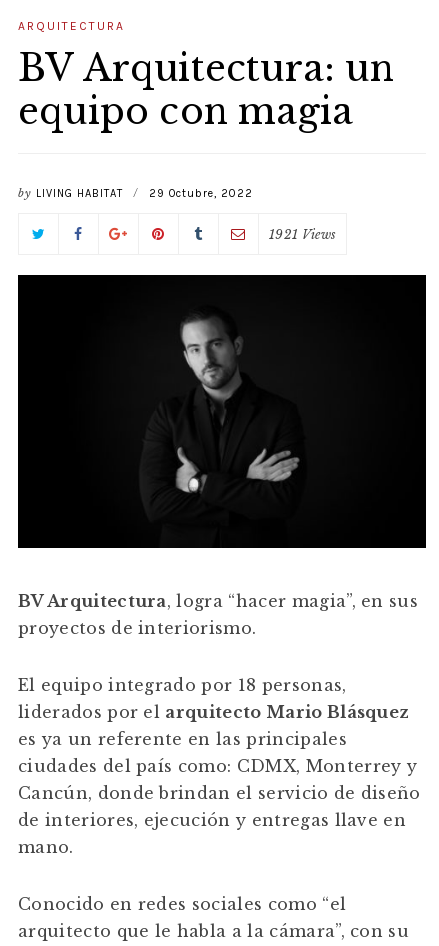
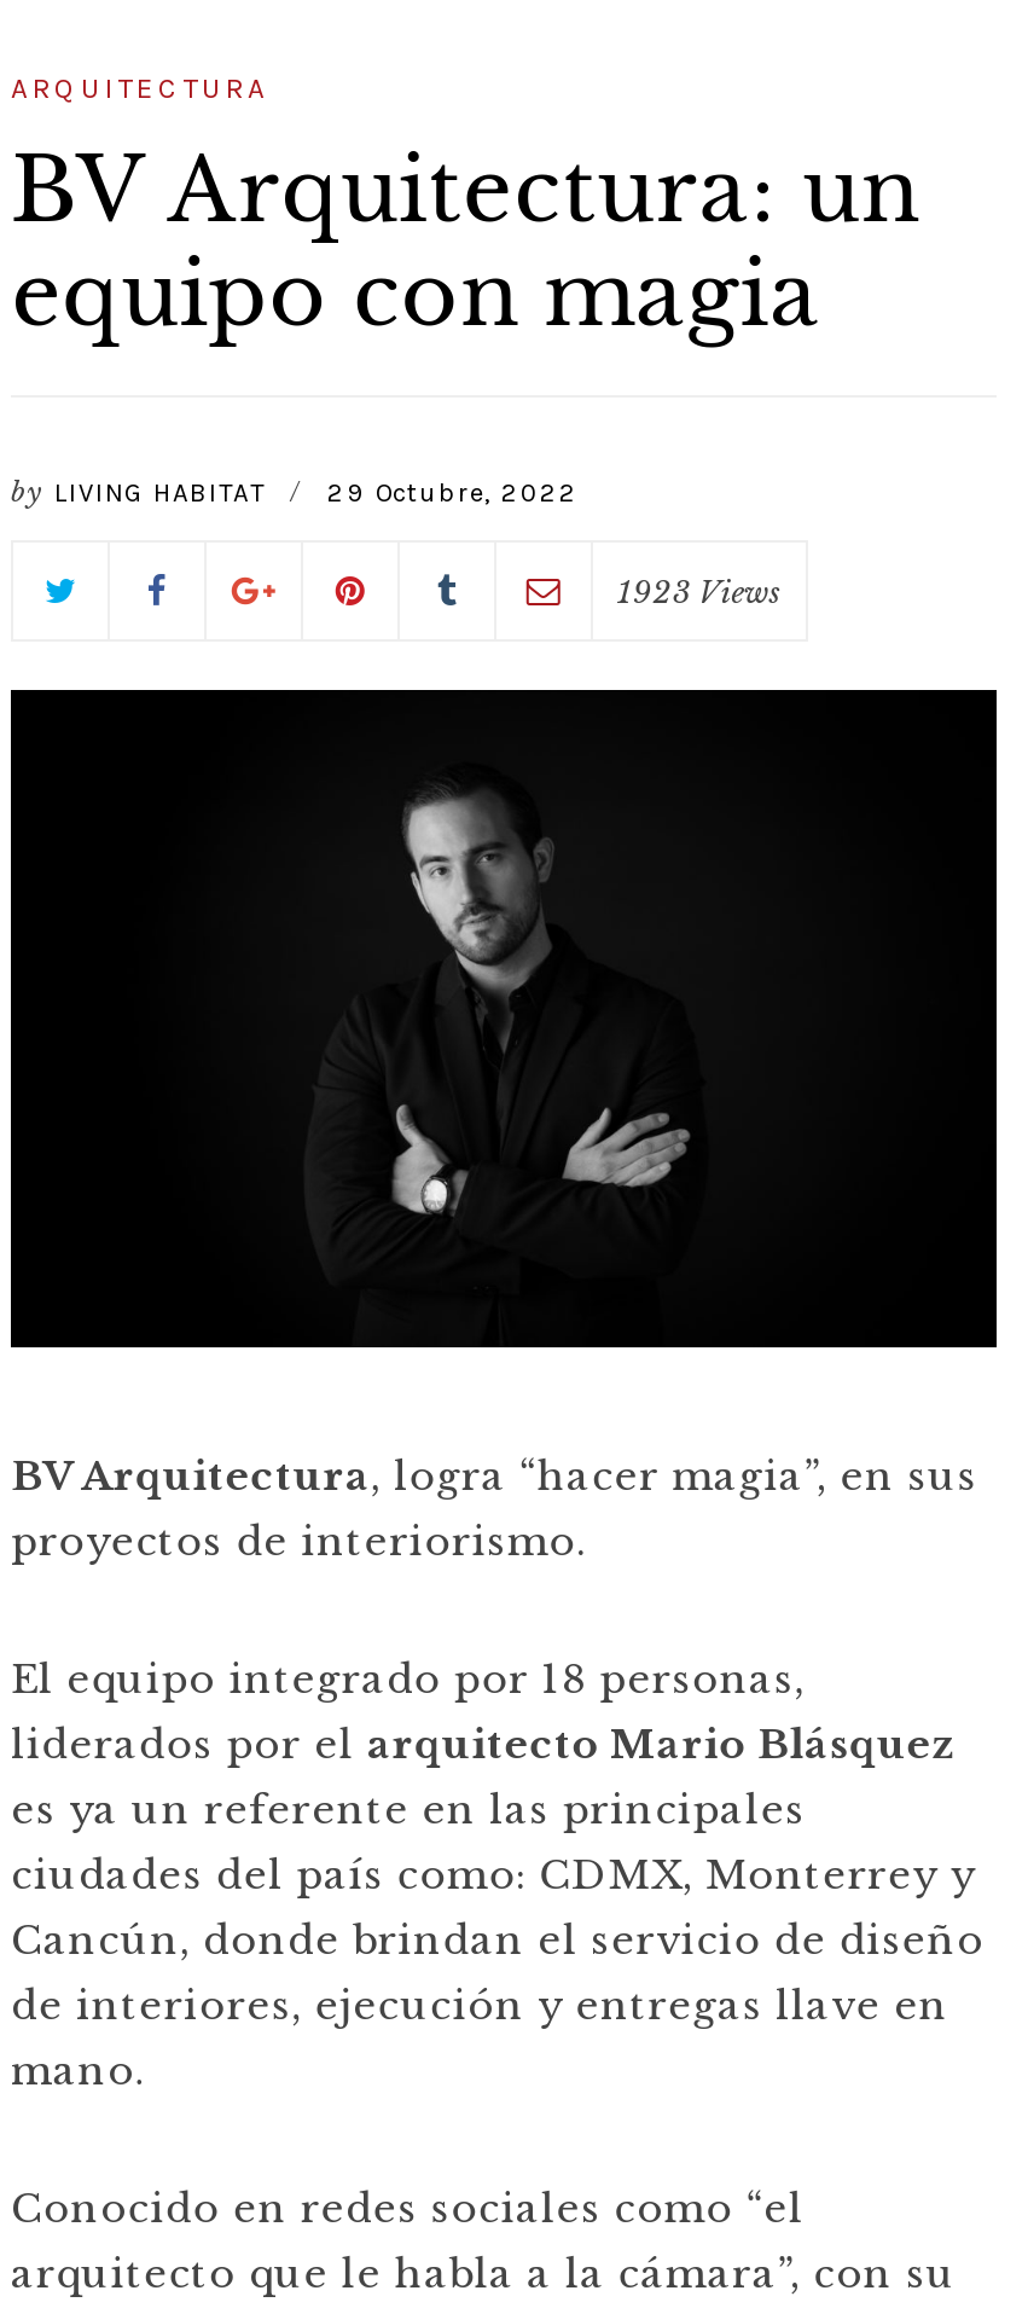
- 1921 Views
+ 1923 Views
